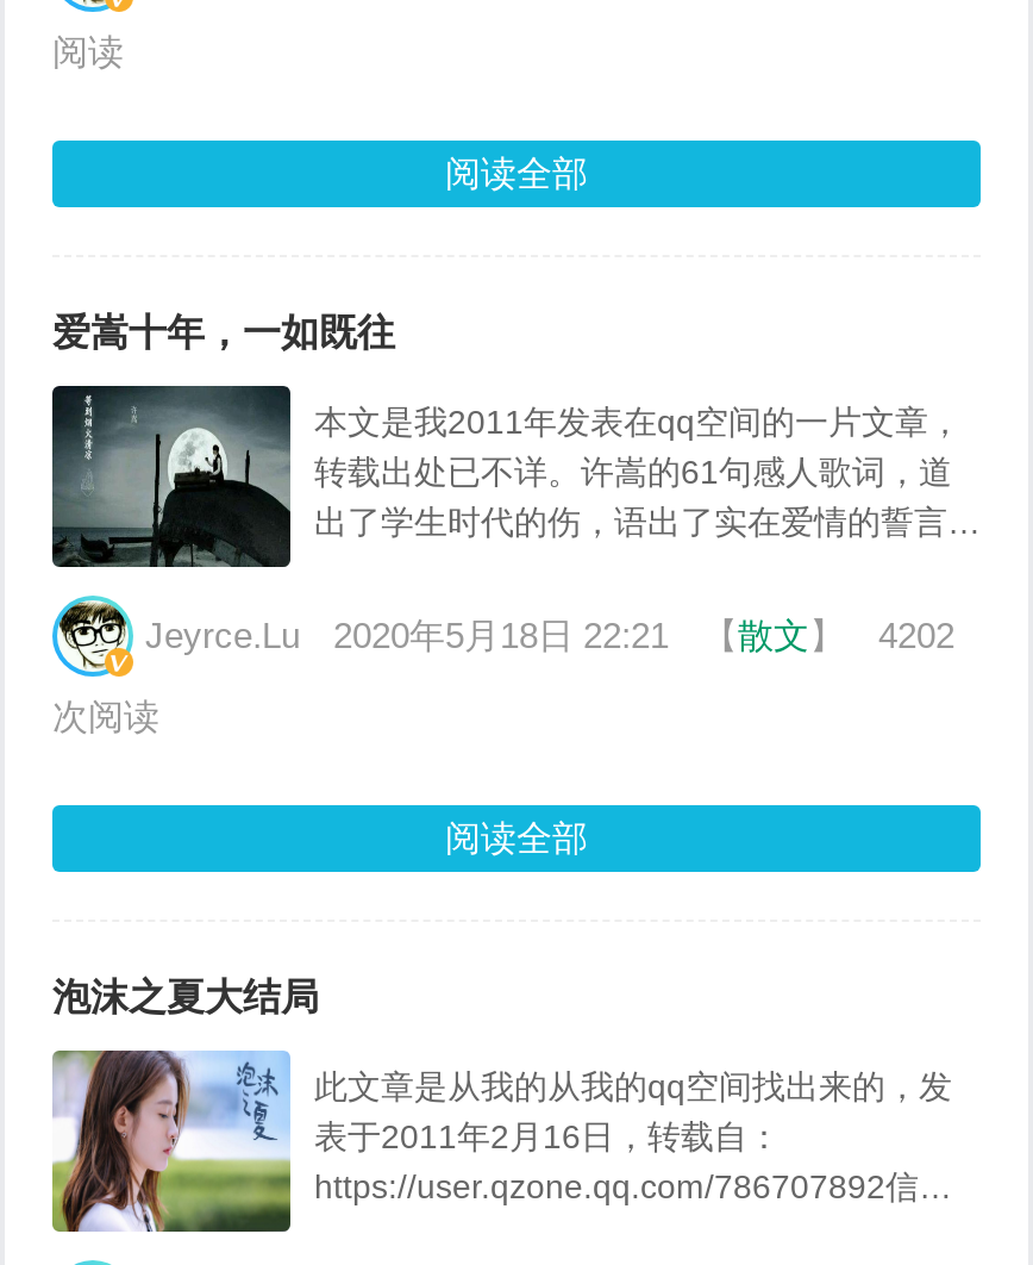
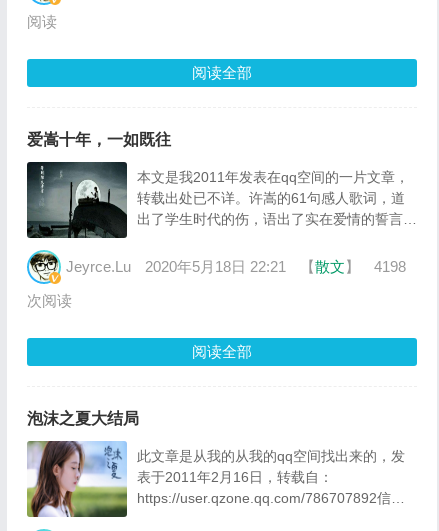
- 4202
+ 4198
